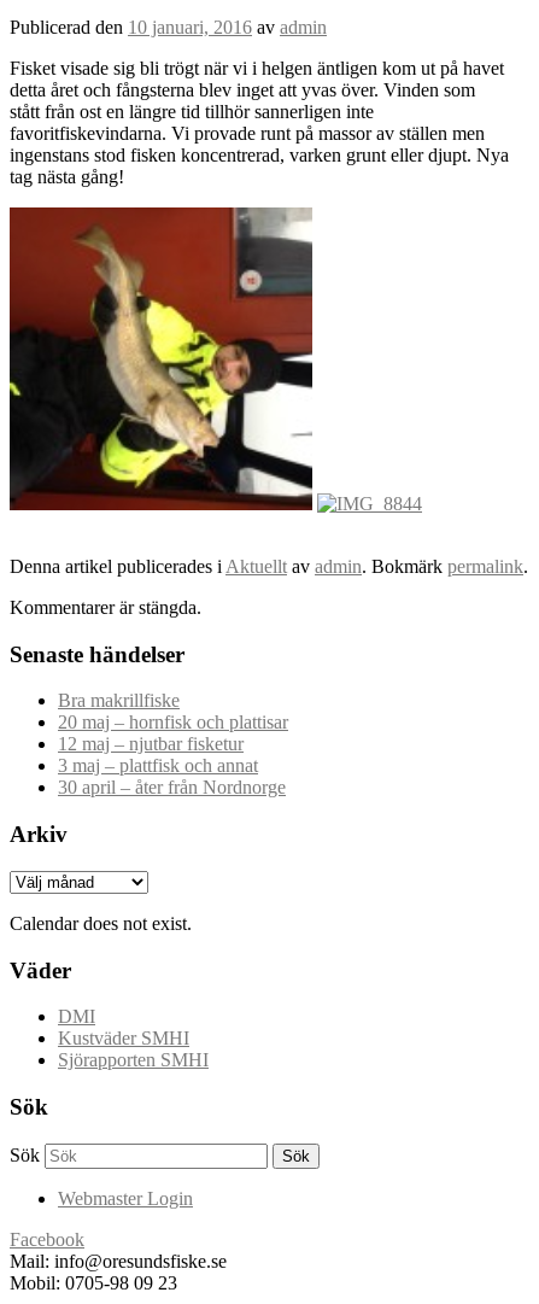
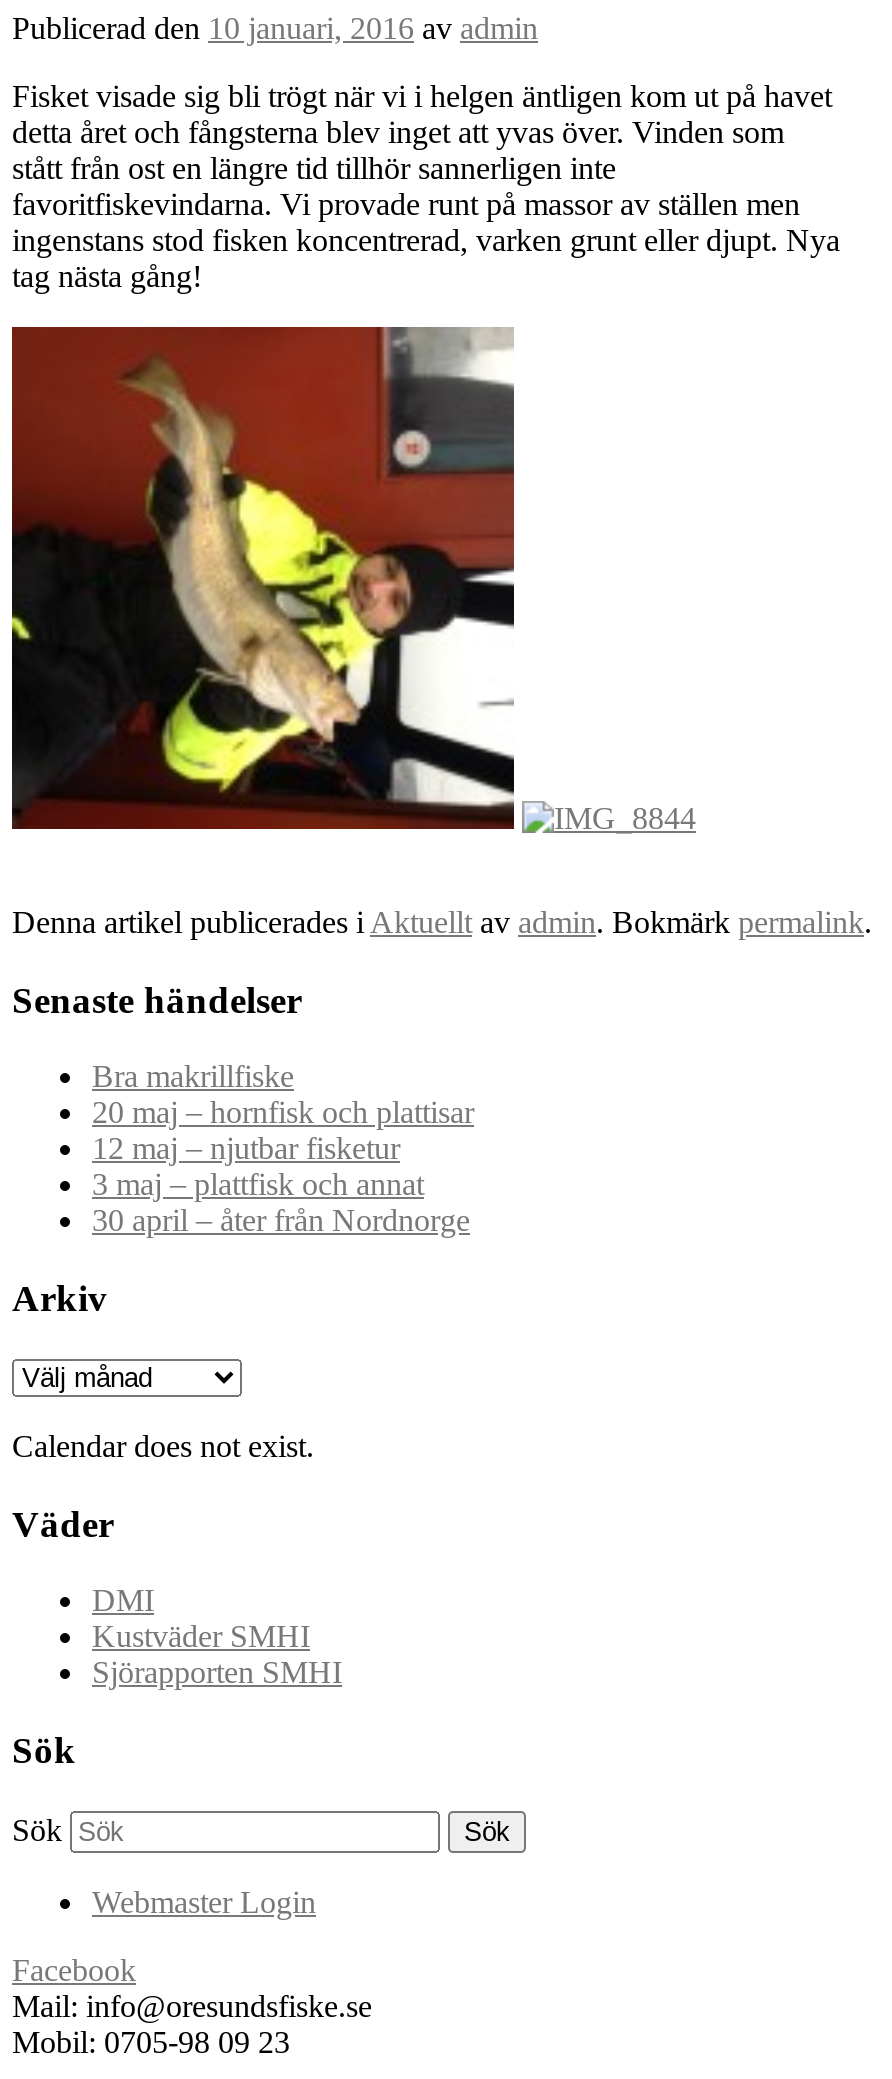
- Kommentarer är stängda.
